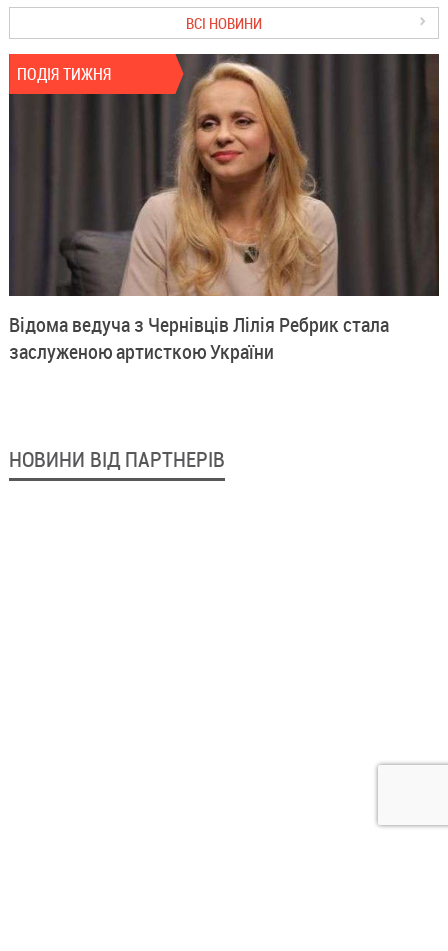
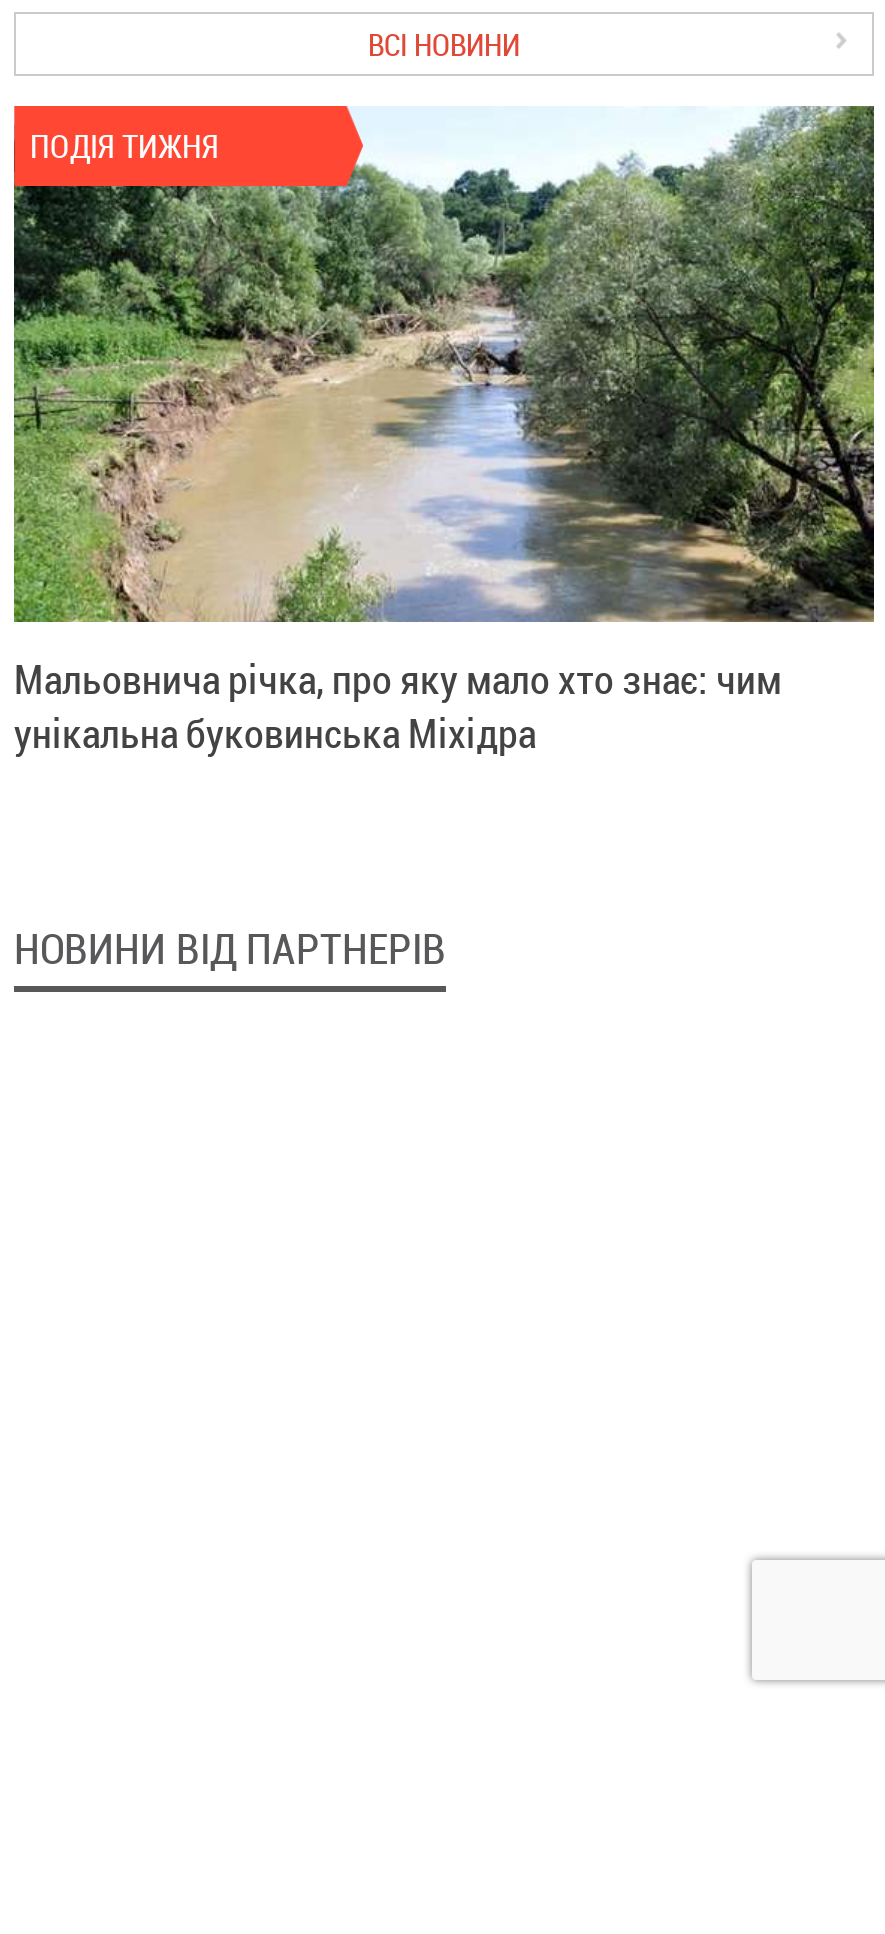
- [image]
- Відома ведуча з Чернівців Лілія Ребрик стала
- заслуженою артисткою України
+ [image]
+ Мальовнича річка, про яку мало хто знає: чим
+ унікальна буковинська Міхідра
